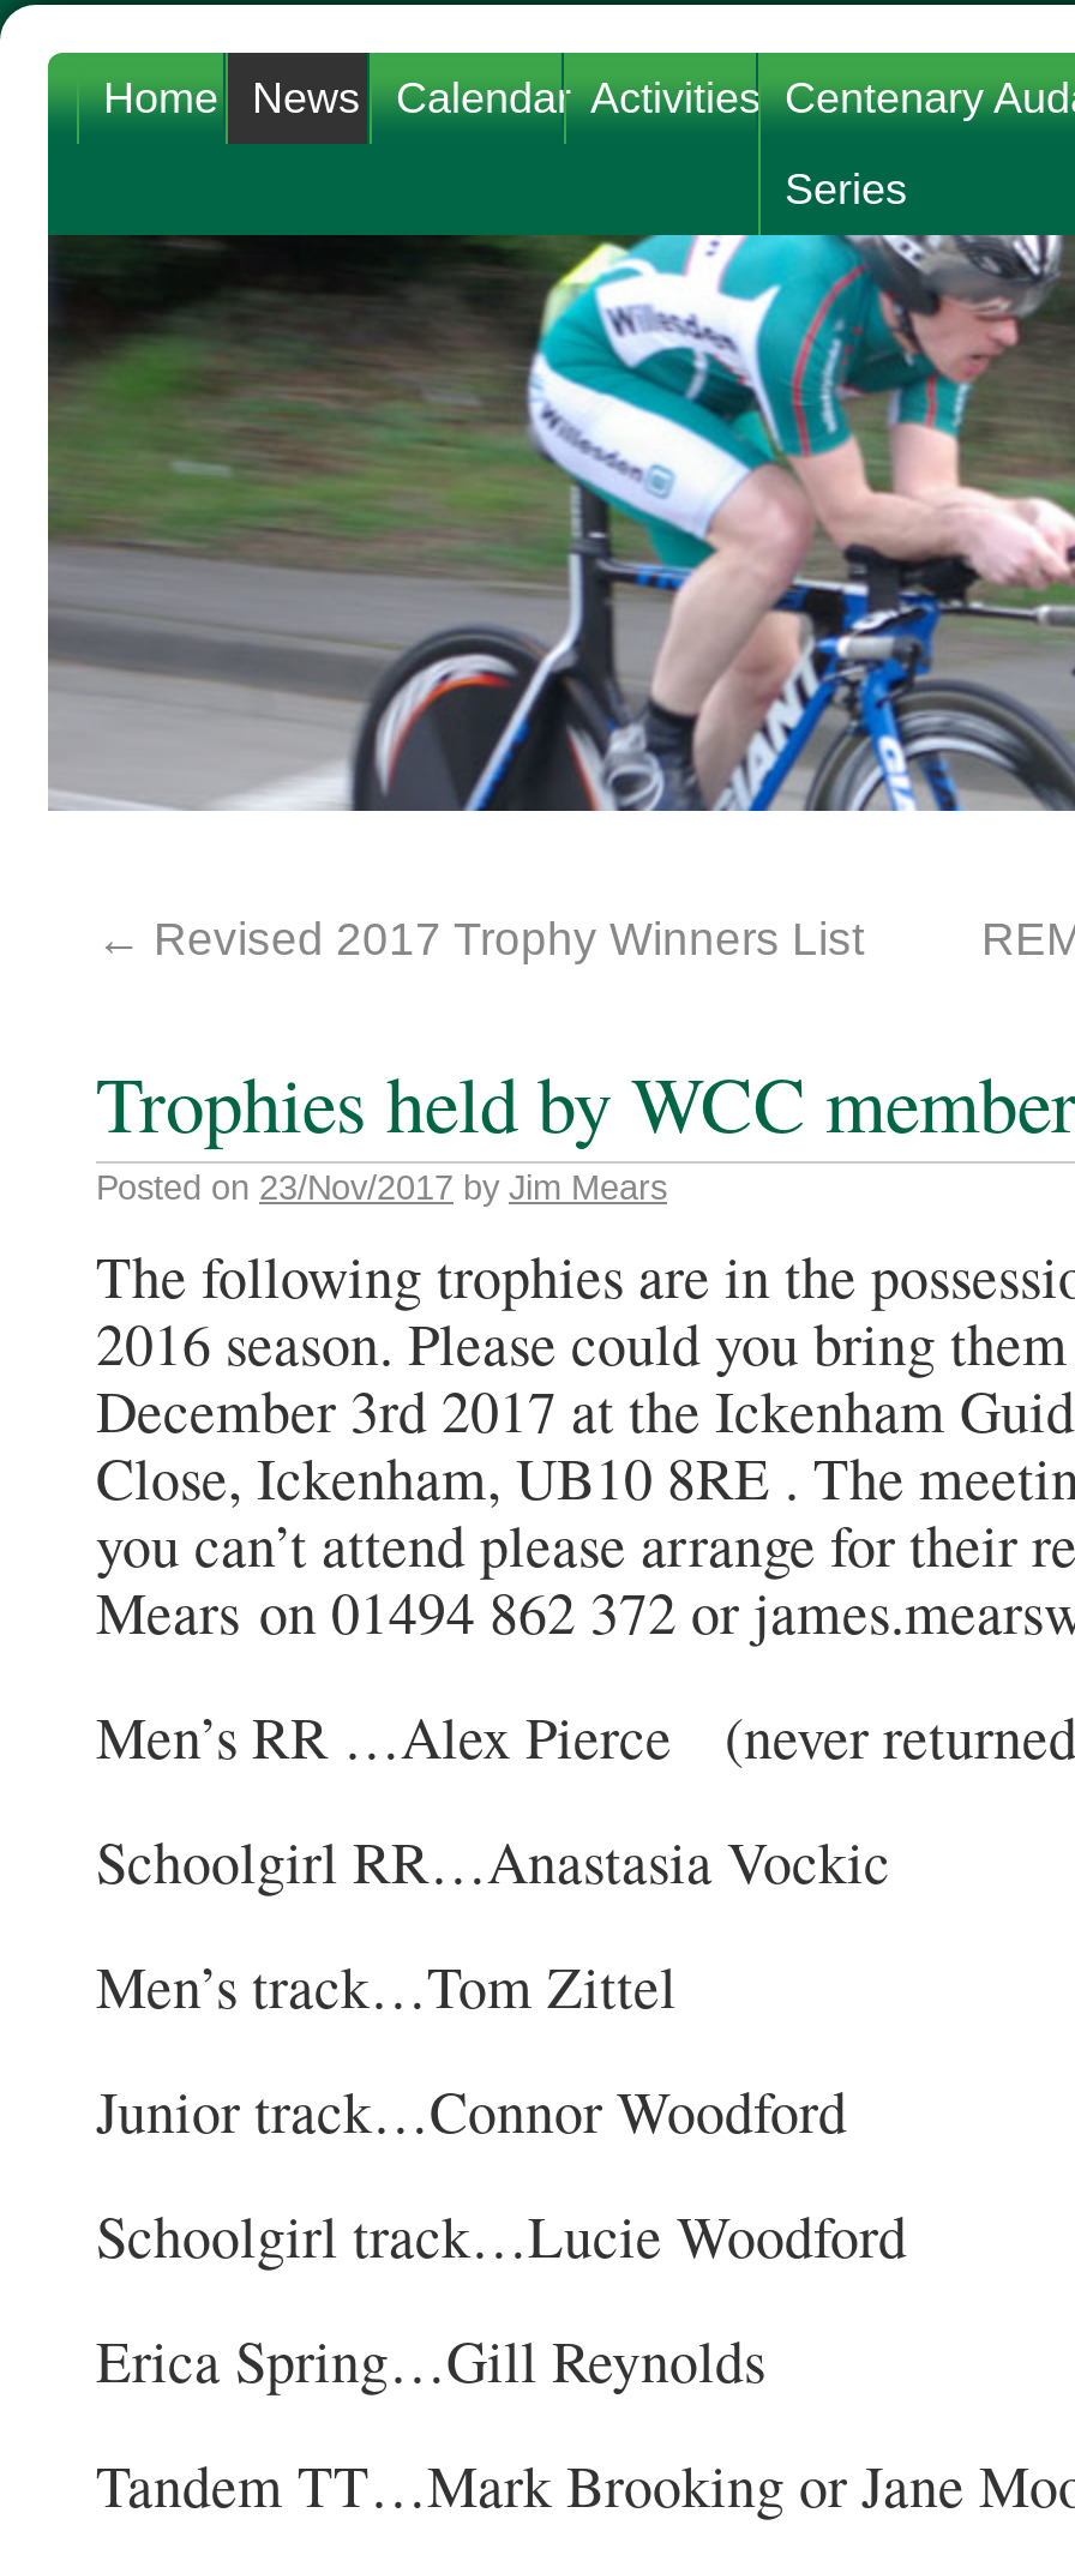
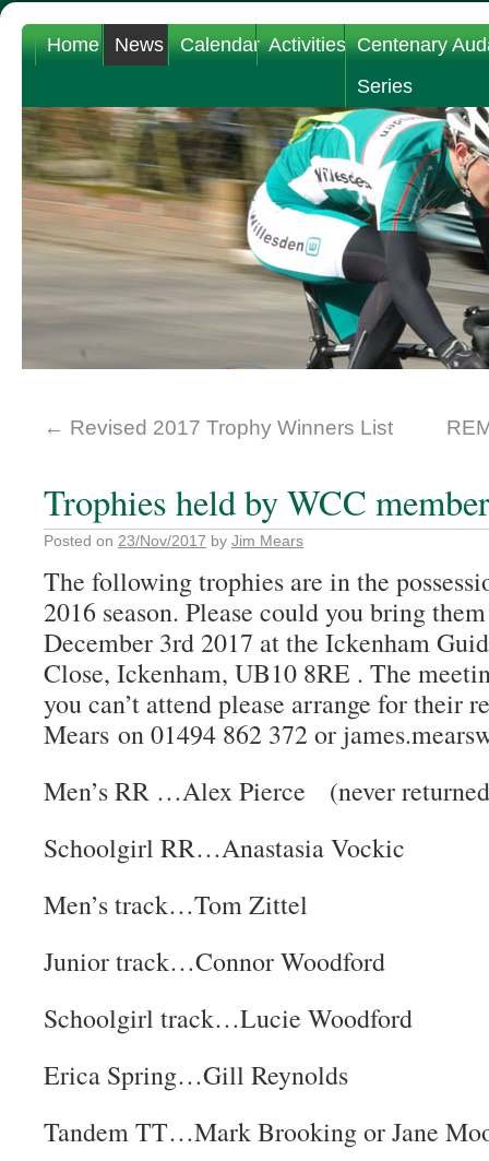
- [image]
+ [image]
